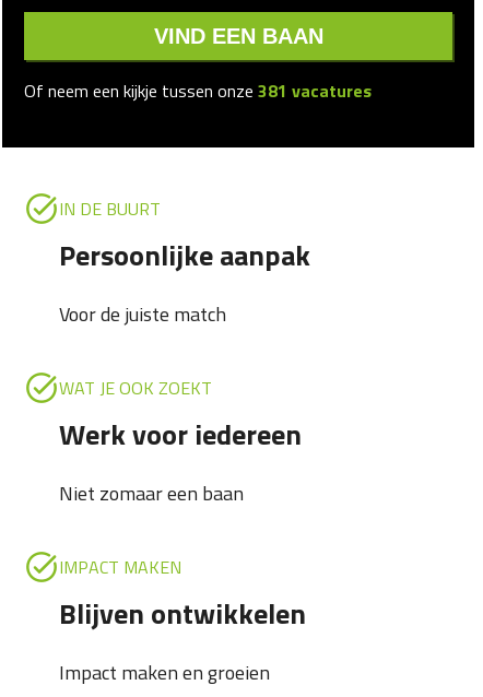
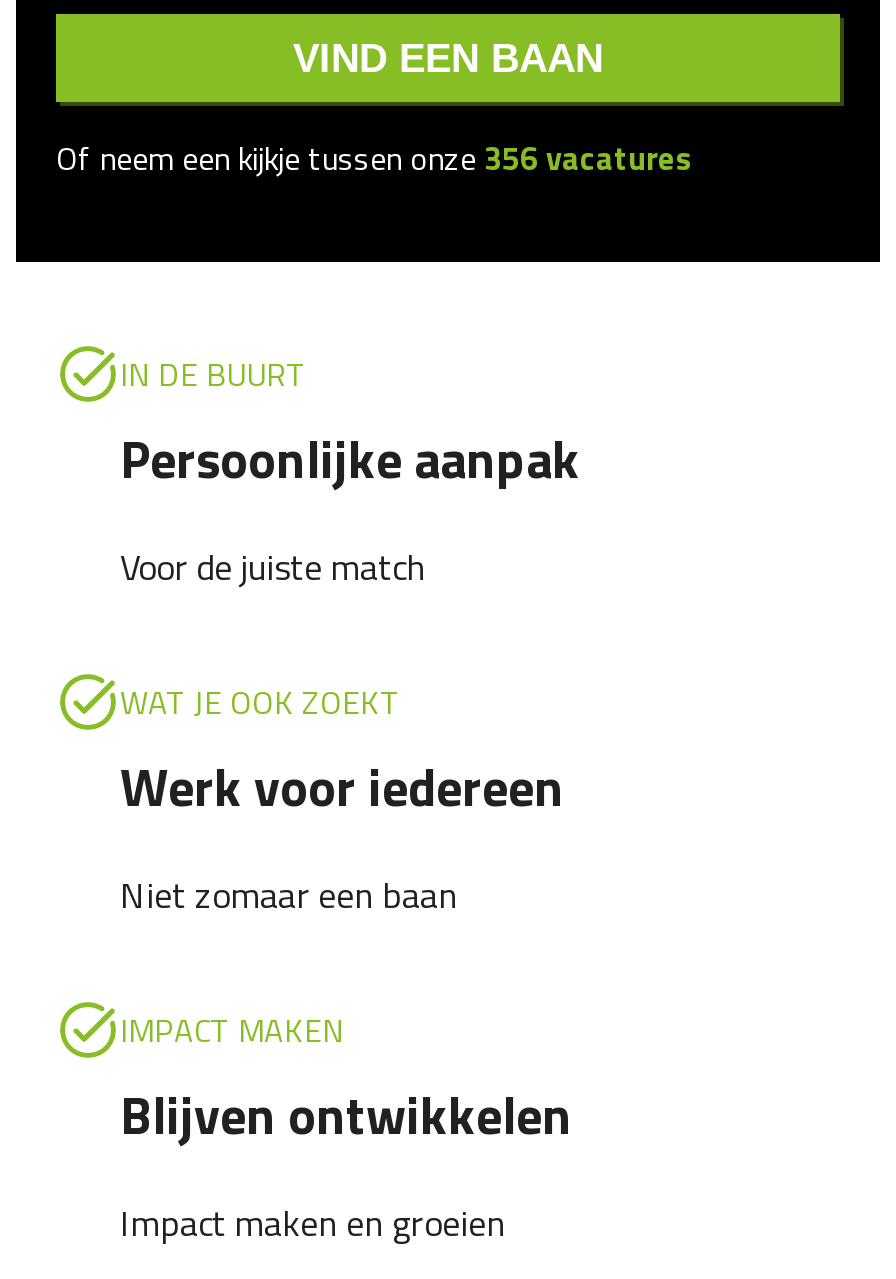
- Of neem een kijkje tussen onze 381 vacatures
+ Of neem een kijkje tussen onze 356 vacatures
